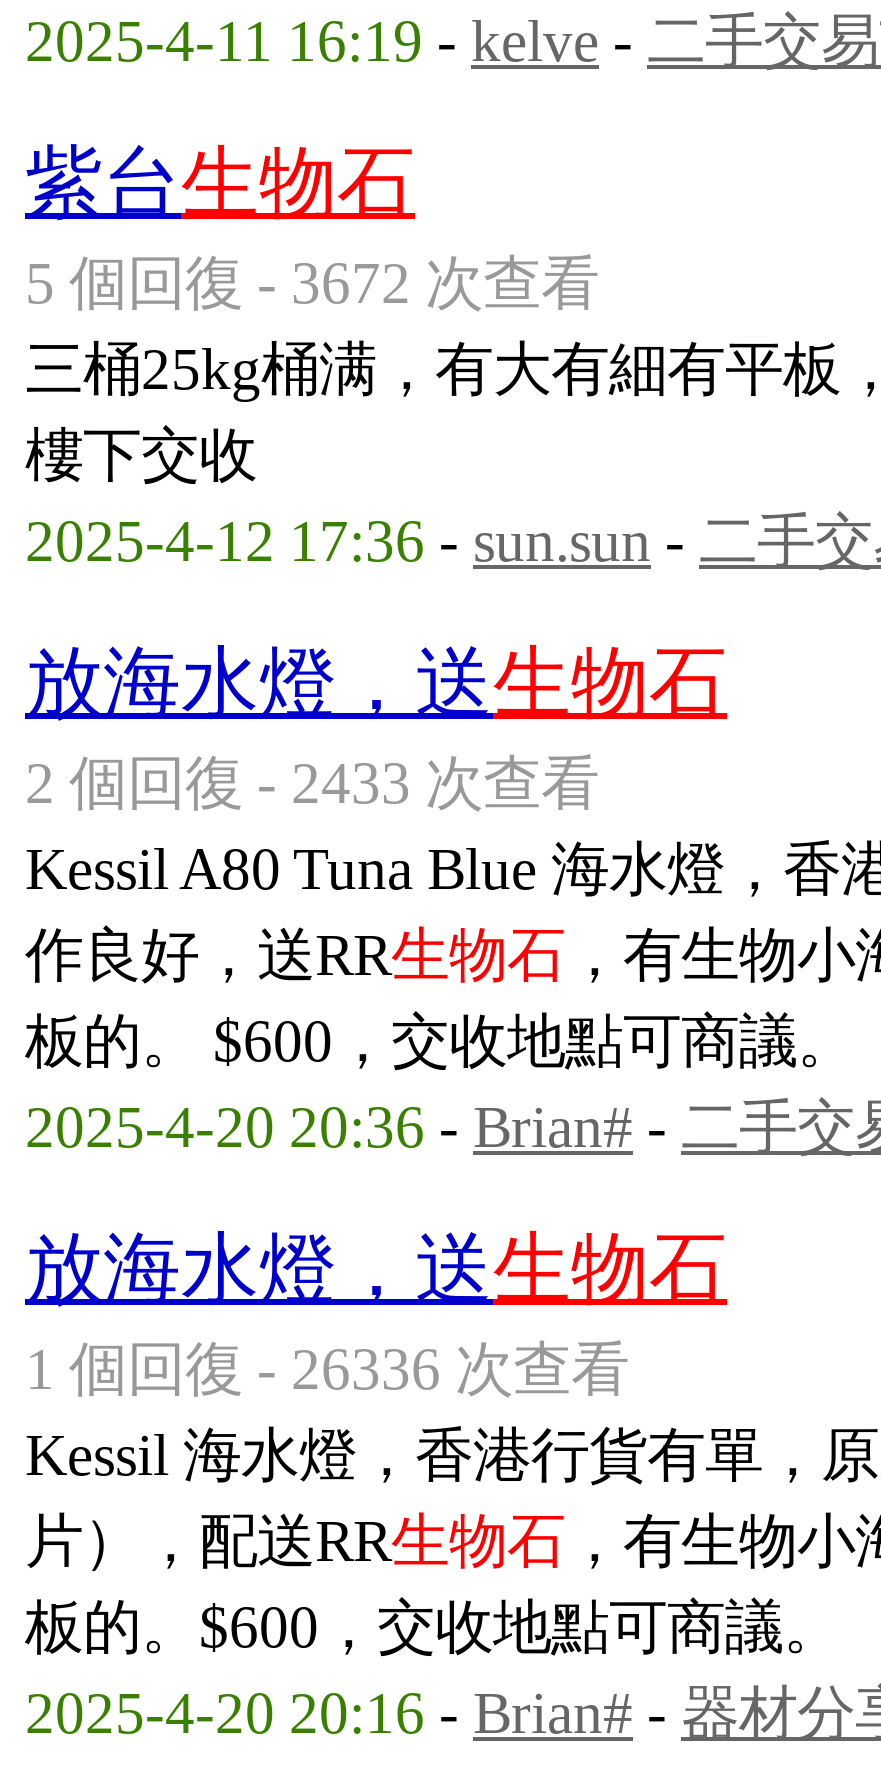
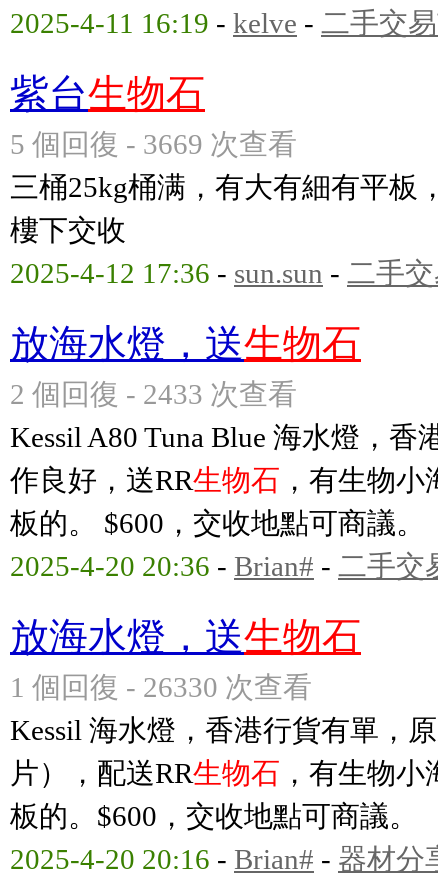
- 5 個回復 - 3672 次查看
+ 5 個回復 - 3669 次查看

- 1 個回復 - 26336 次查看
+ 1 個回復 - 26330 次查看
